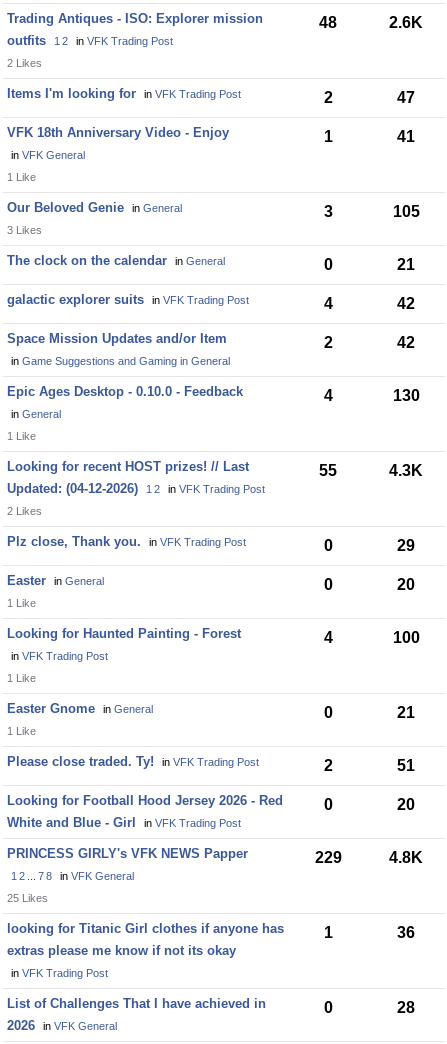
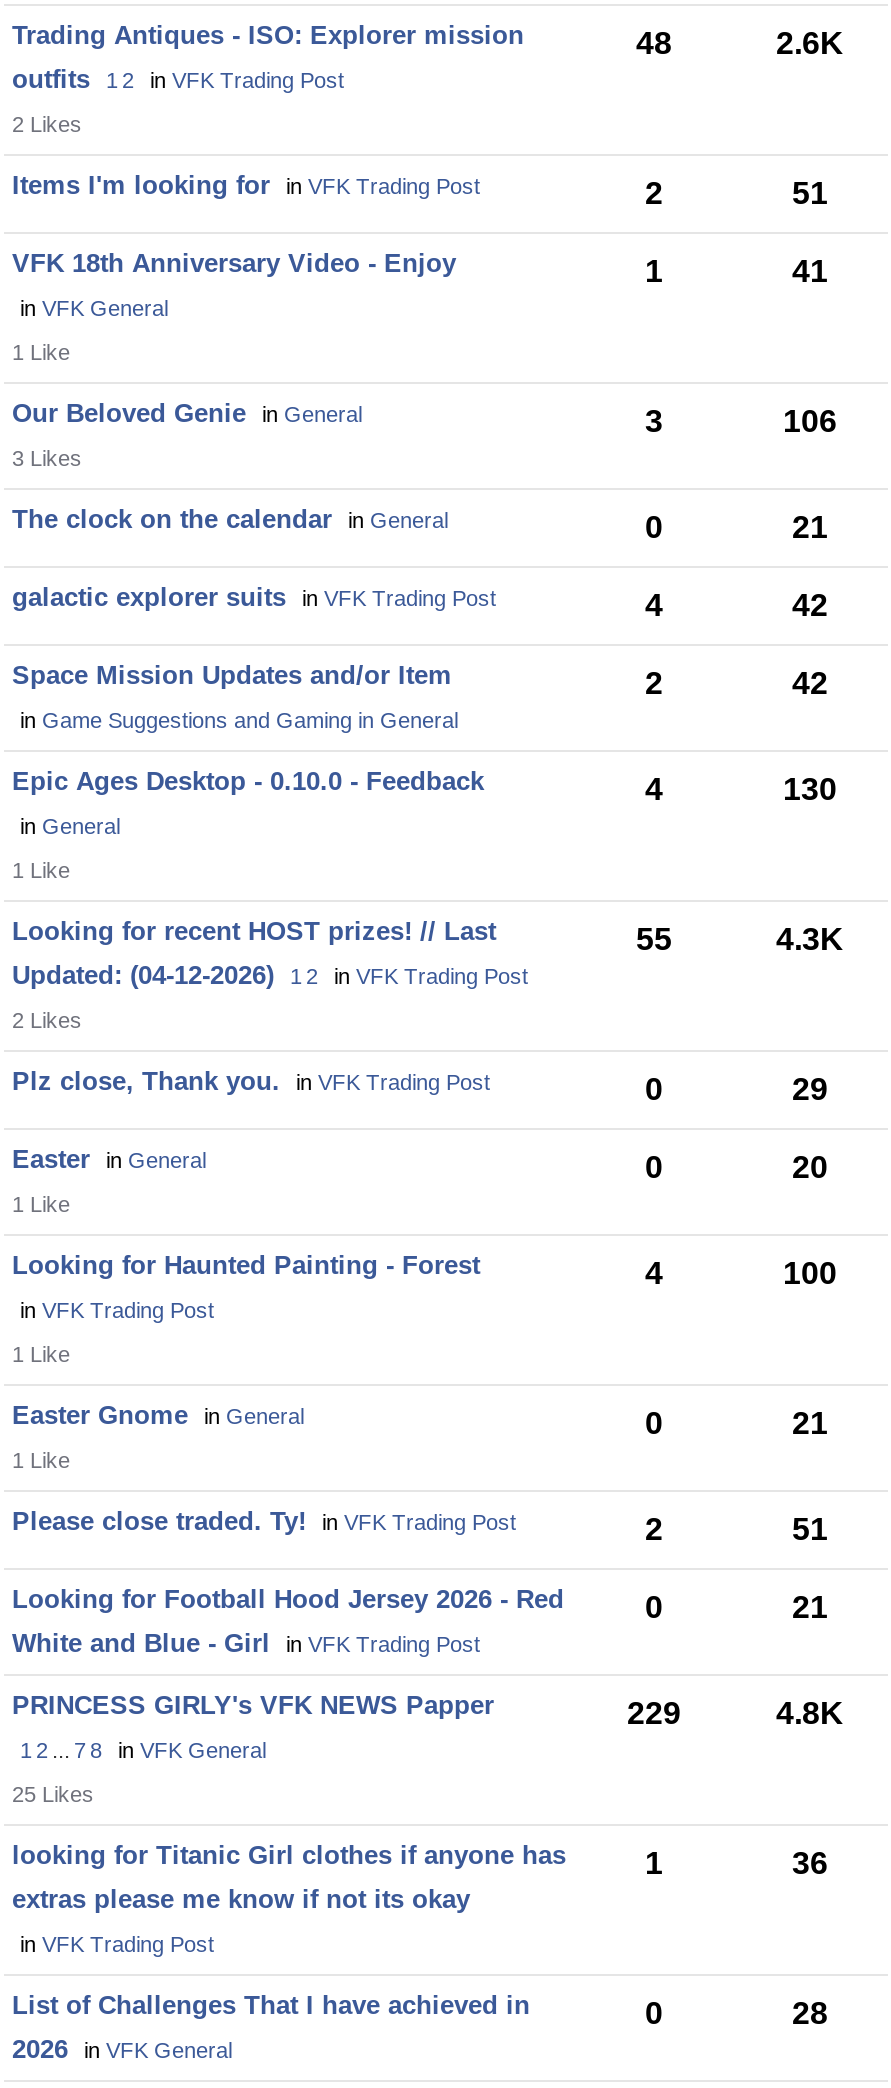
- 47
+ 51

- 105
+ 106

- 20
+ 21
